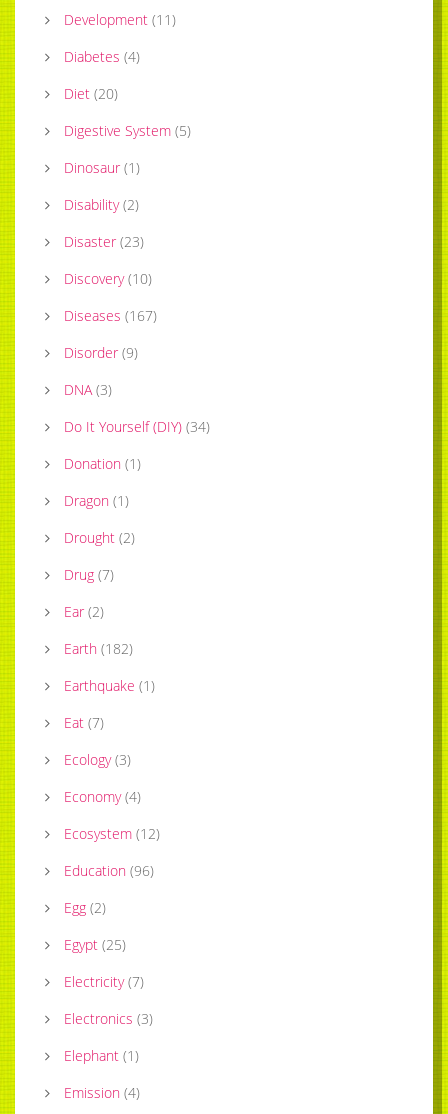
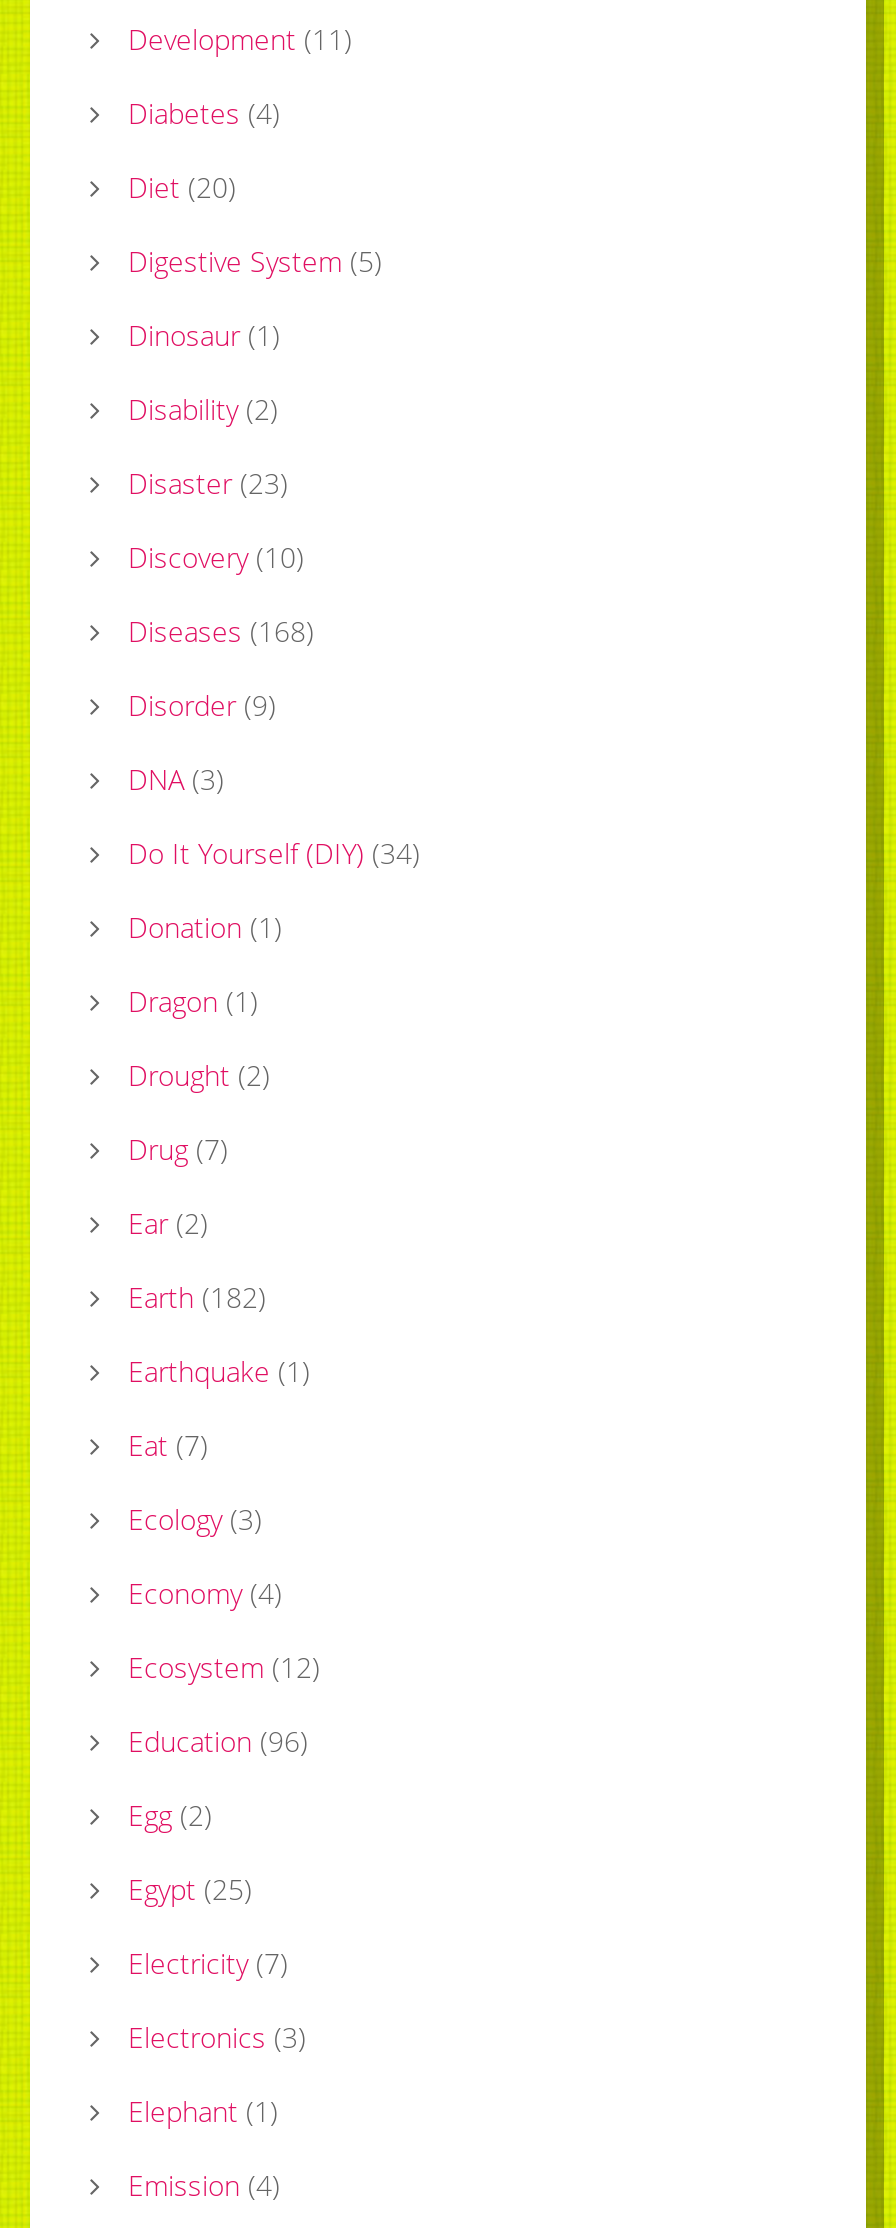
- Diseases (167)
+ Diseases (168)
